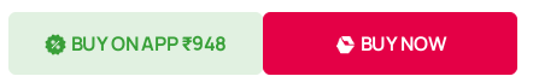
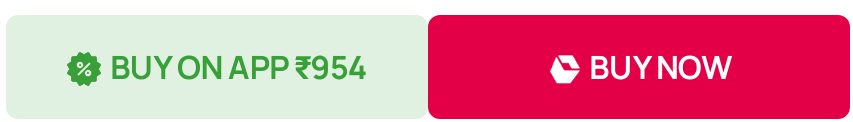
- BUY ON APP ₹948
+ BUY ON APP ₹954
